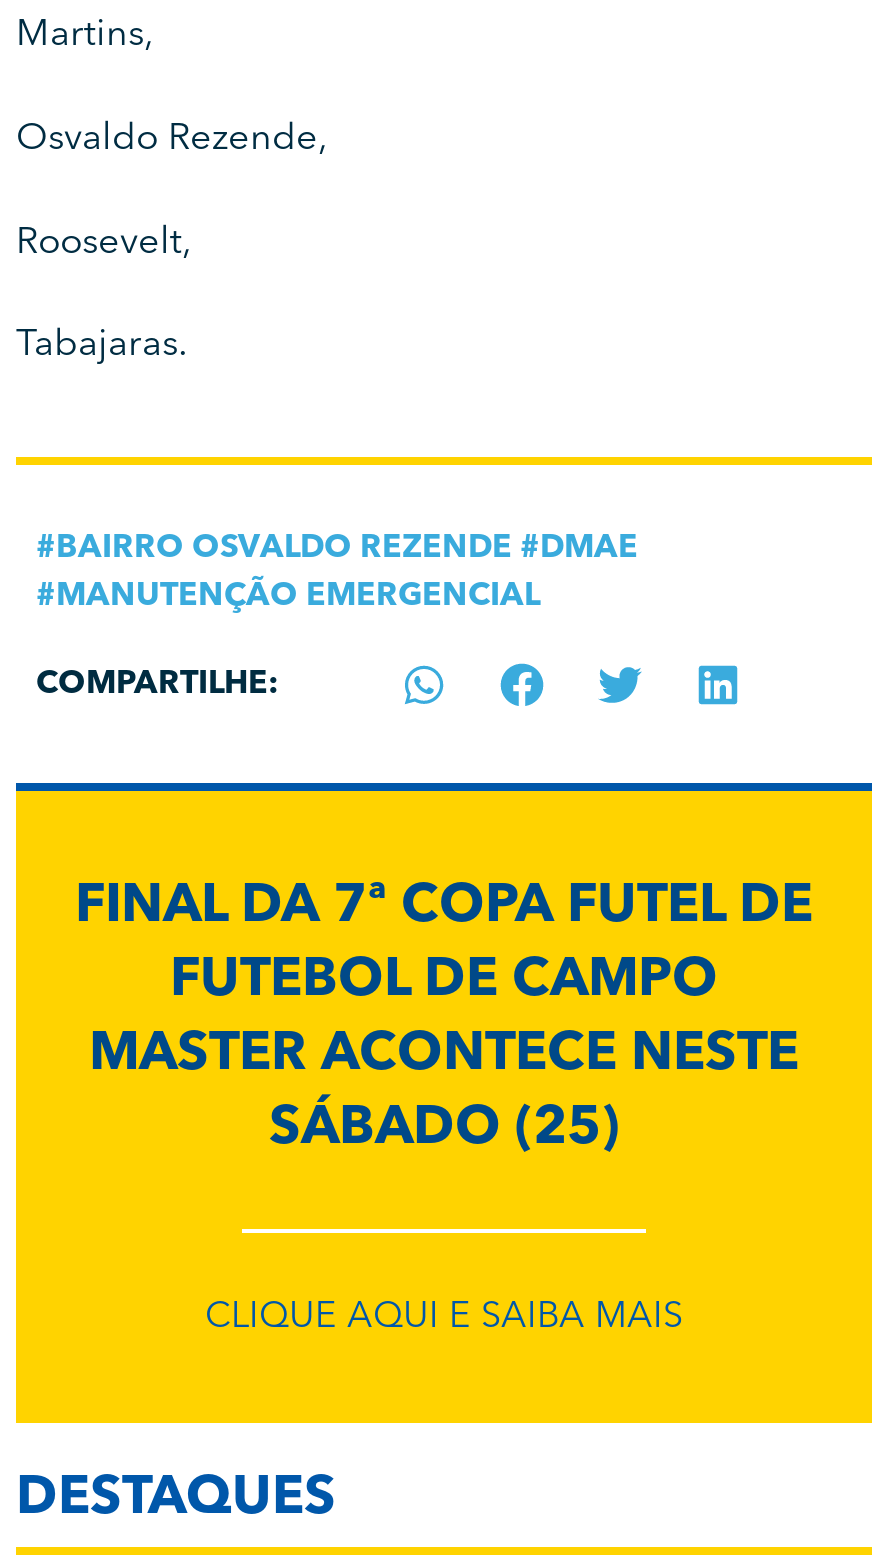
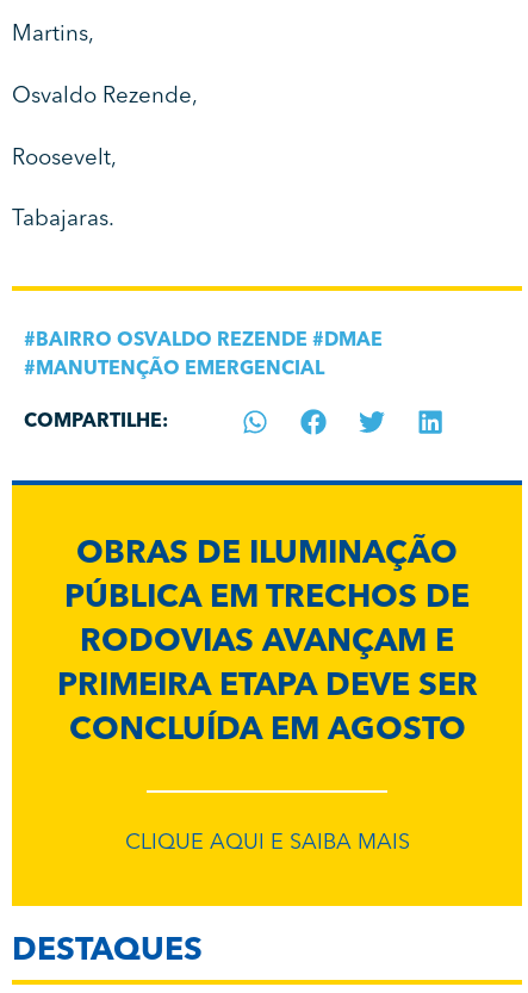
- FINAL DA 7ª COPA FUTEL DE
- FUTEBOL DE CAMPO
- MASTER ACONTECE NESTE
- SÁBADO (25)
+ OBRAS DE ILUMINAÇÃO
+ PÚBLICA EM TRECHOS DE
+ RODOVIAS AVANÇAM E
+ PRIMEIRA ETAPA DEVE SER
+ CONCLUÍDA EM AGOSTO
